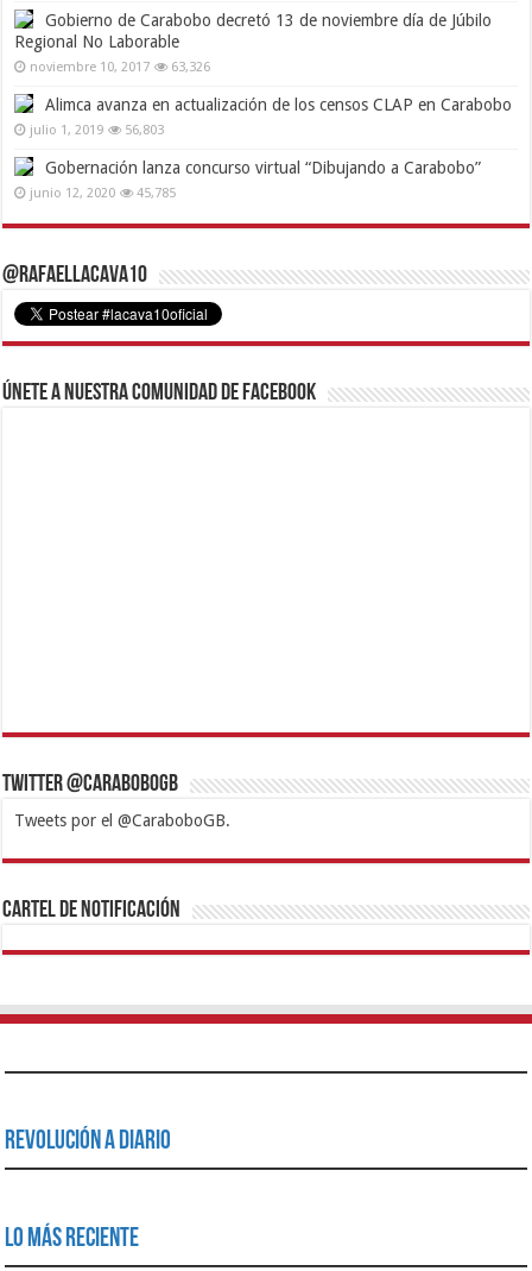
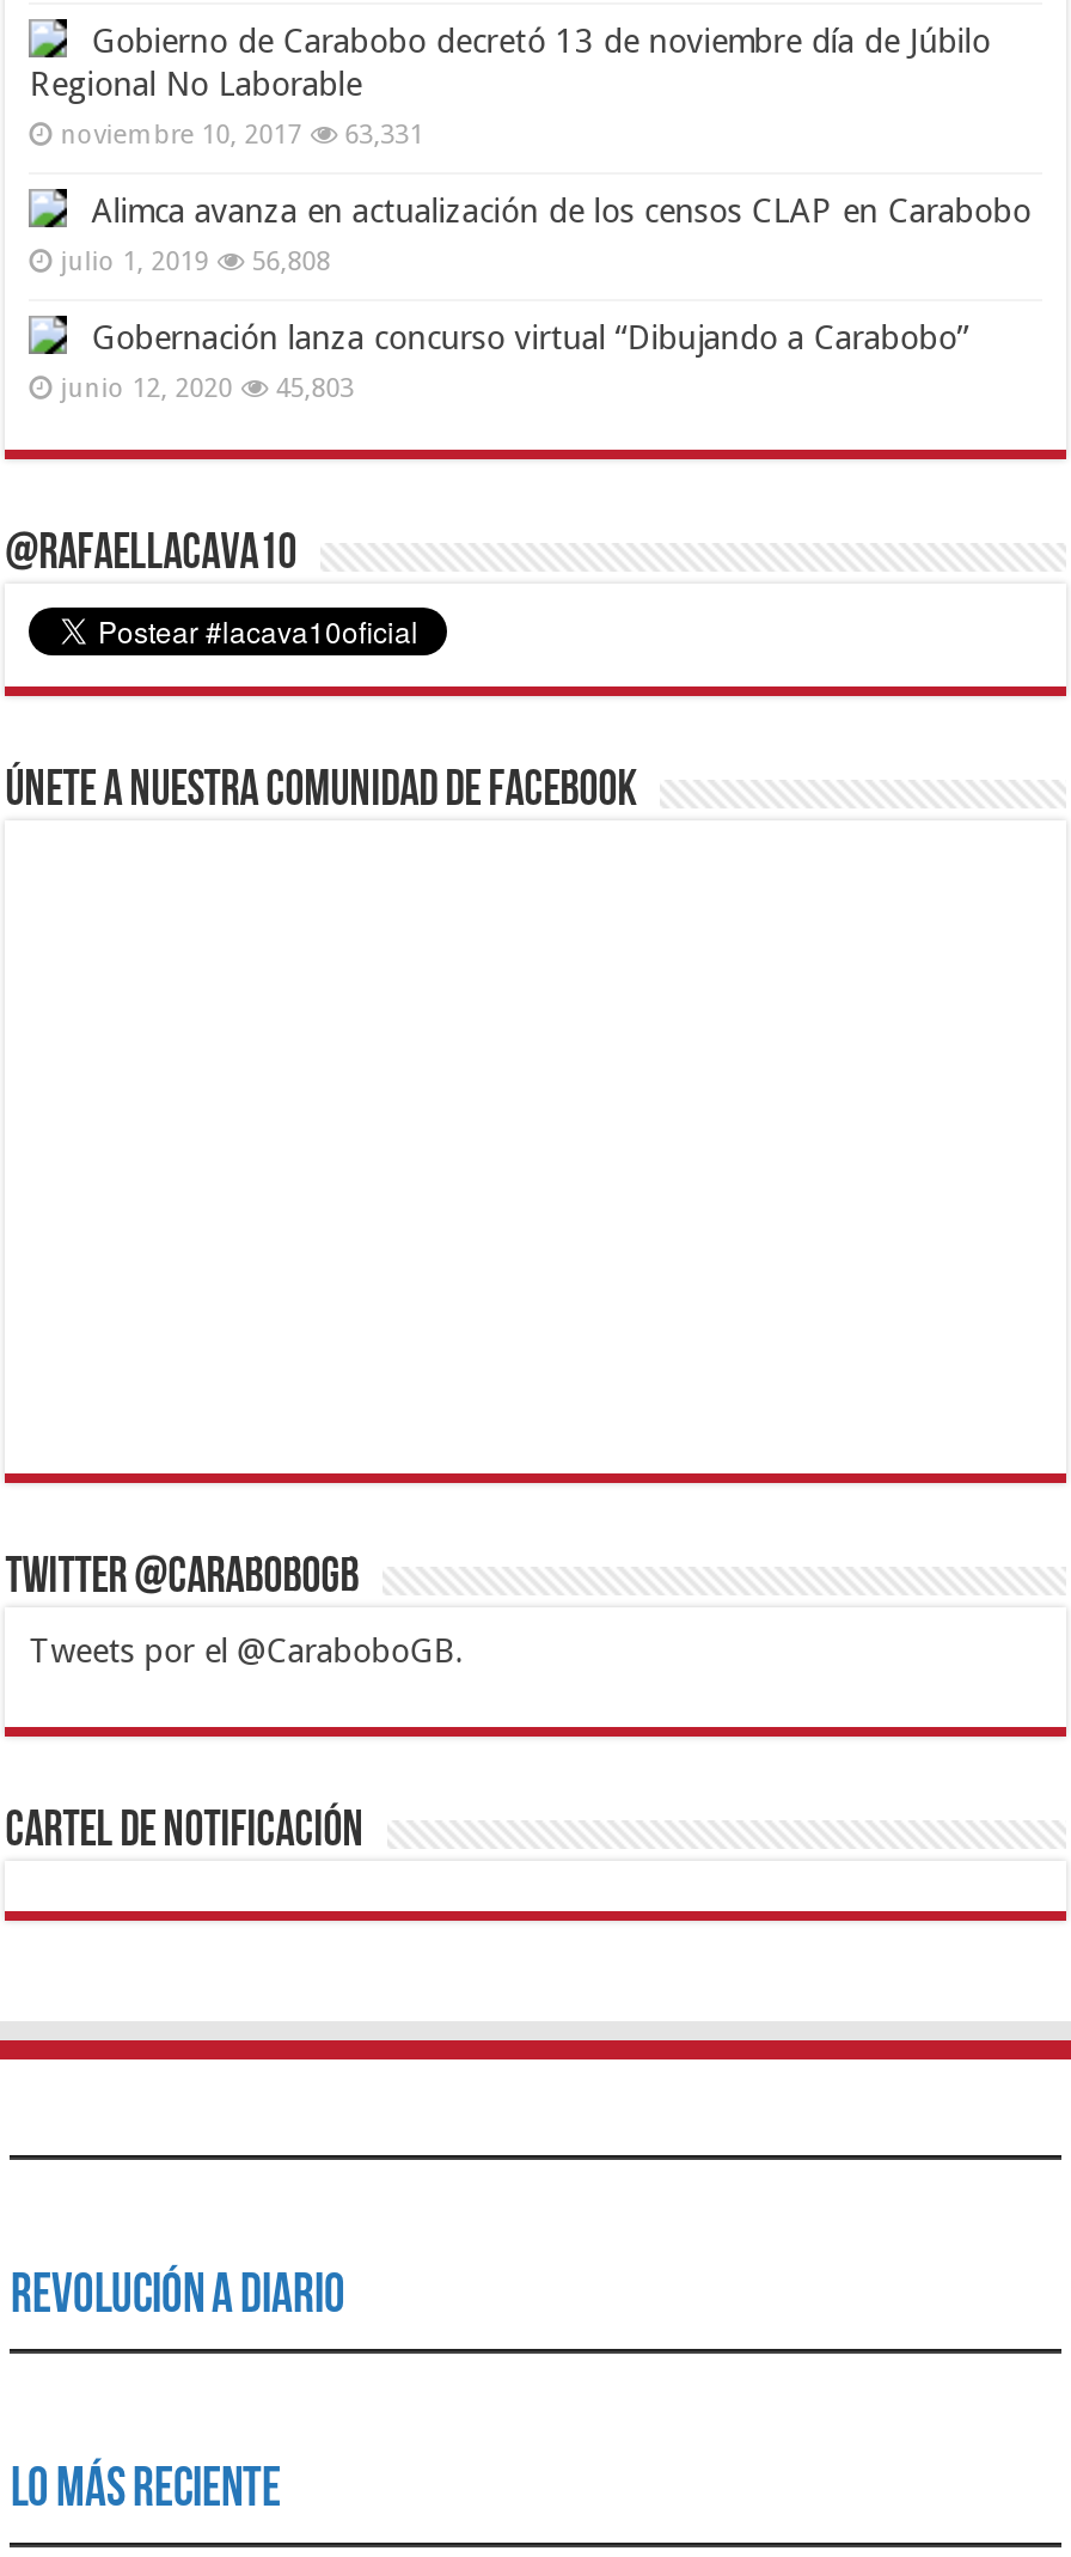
- noviembre 10, 2017 63,326
+ noviembre 10, 2017 63,331

- julio 1, 2019 56,803
+ julio 1, 2019 56,808

- junio 12, 2020 45,785
+ junio 12, 2020 45,803
